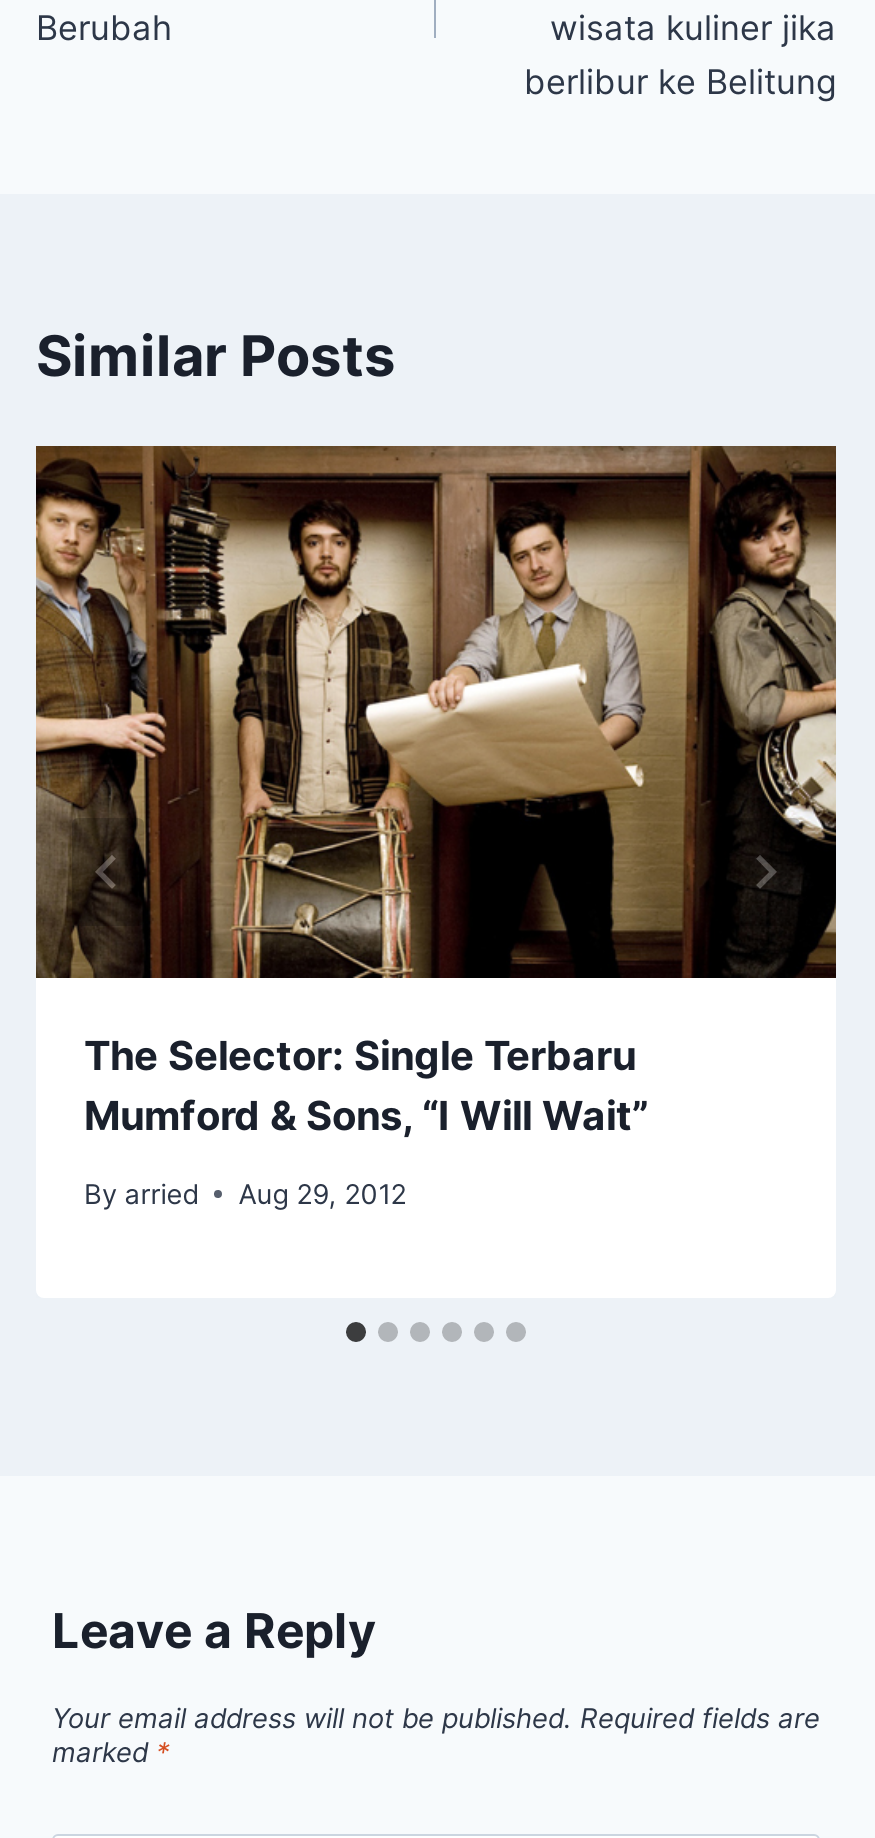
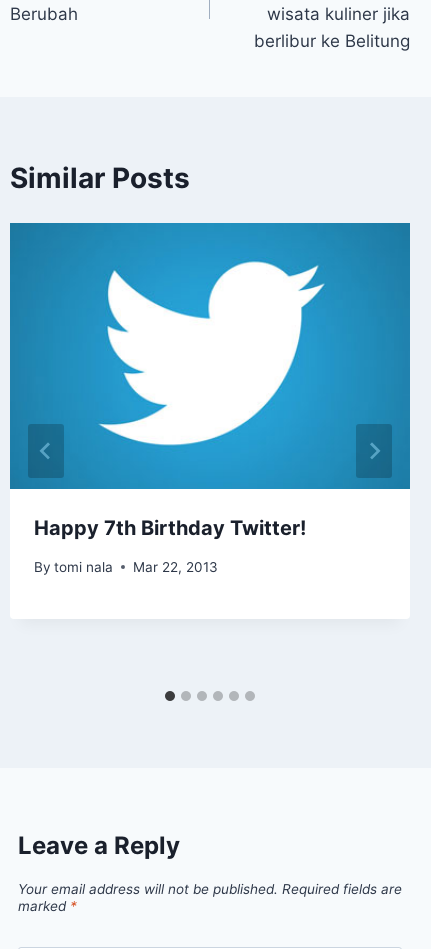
- [image]
- The Selector: Single Terbaru
- Mumford & Sons, “I Will Wait”
+ [image]
+ Happy 7th Birthday Twitter!

- By arried
- Aug 29, 2012
+ By tomi nala
+ Mar 22, 2013
